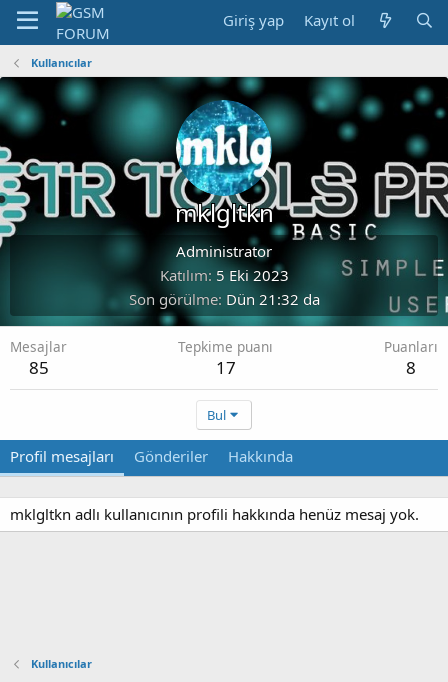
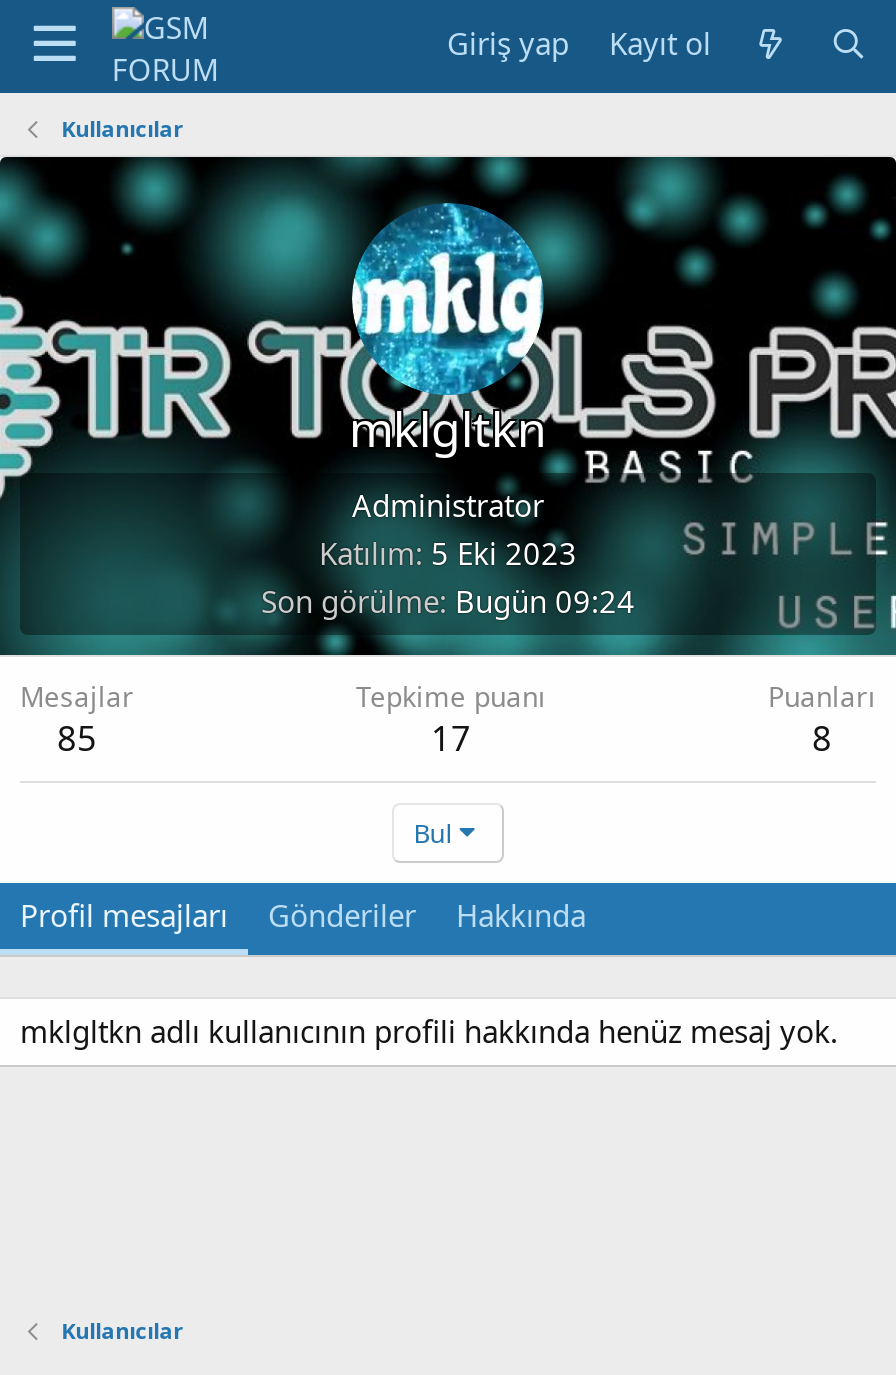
- Son görülme Dün 21:32 da
+ Son görülme Bugün 09:24
